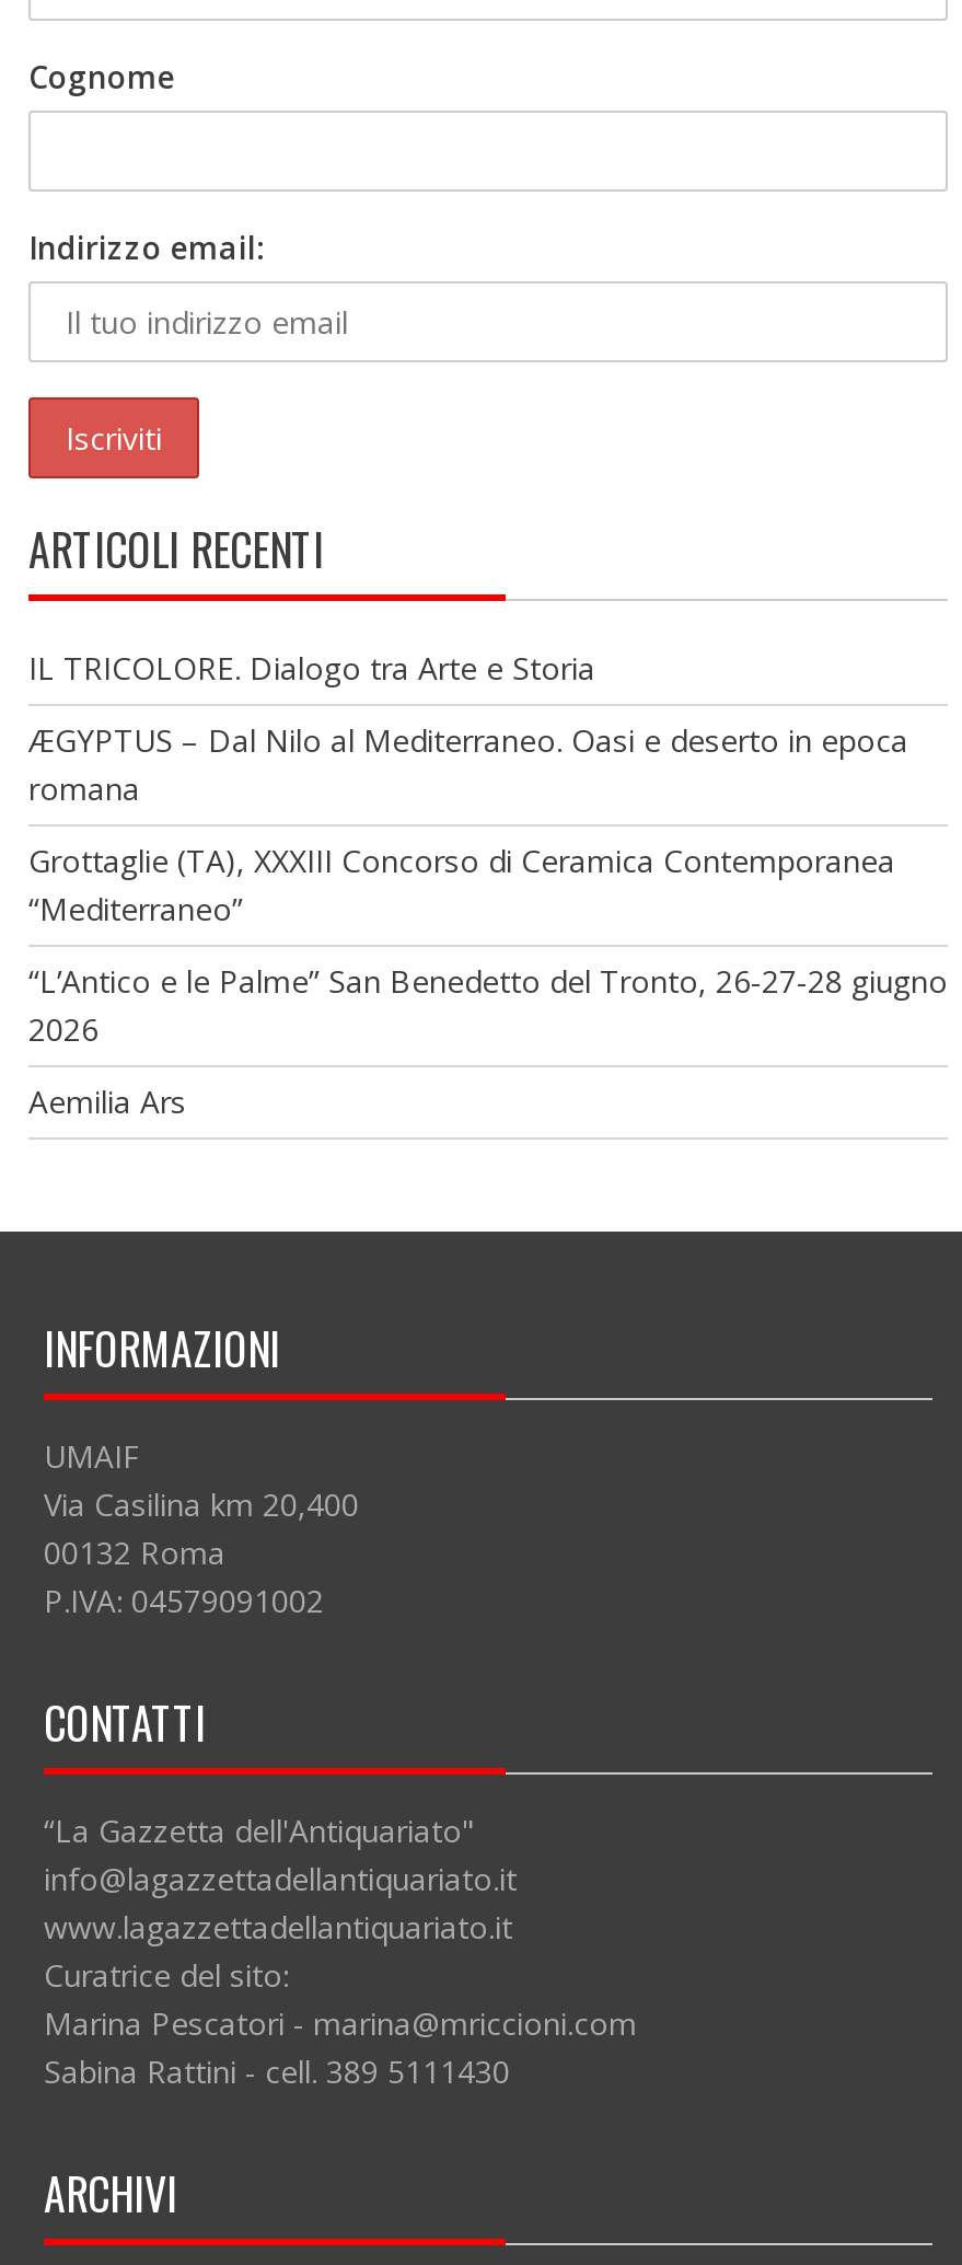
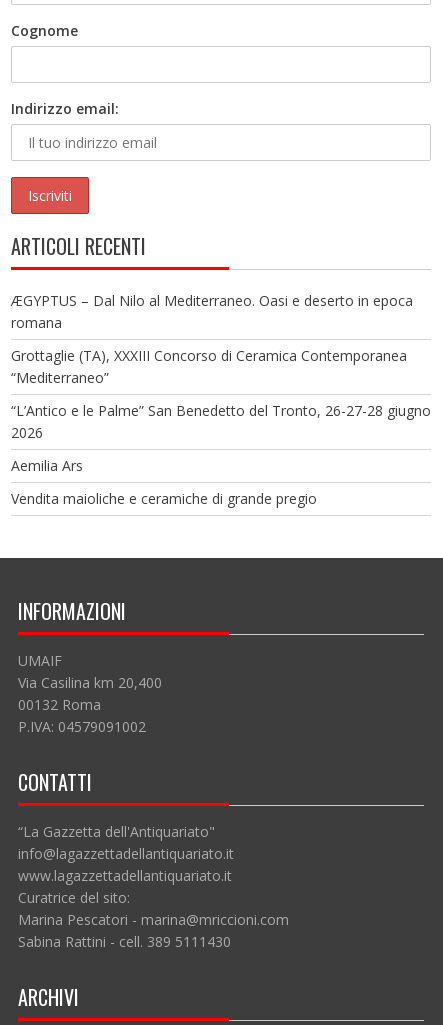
- IL TRICOLORE. Dialogo tra Arte e Storia

moved up: ÆGYPTUS – Dal Nilo al Mediterraneo. Oasi e deserto in epoca | romana | Grottaglie (TA), XXXIII Concorso di Ceramica Contemporanea | “Mediterraneo” | “L’Antico e le Palme” San Benedetto del Tronto, 26-27-28 giugno | 2026 | Aemilia Ars

+ Vendita maioliche e ceramiche di grande pregio
